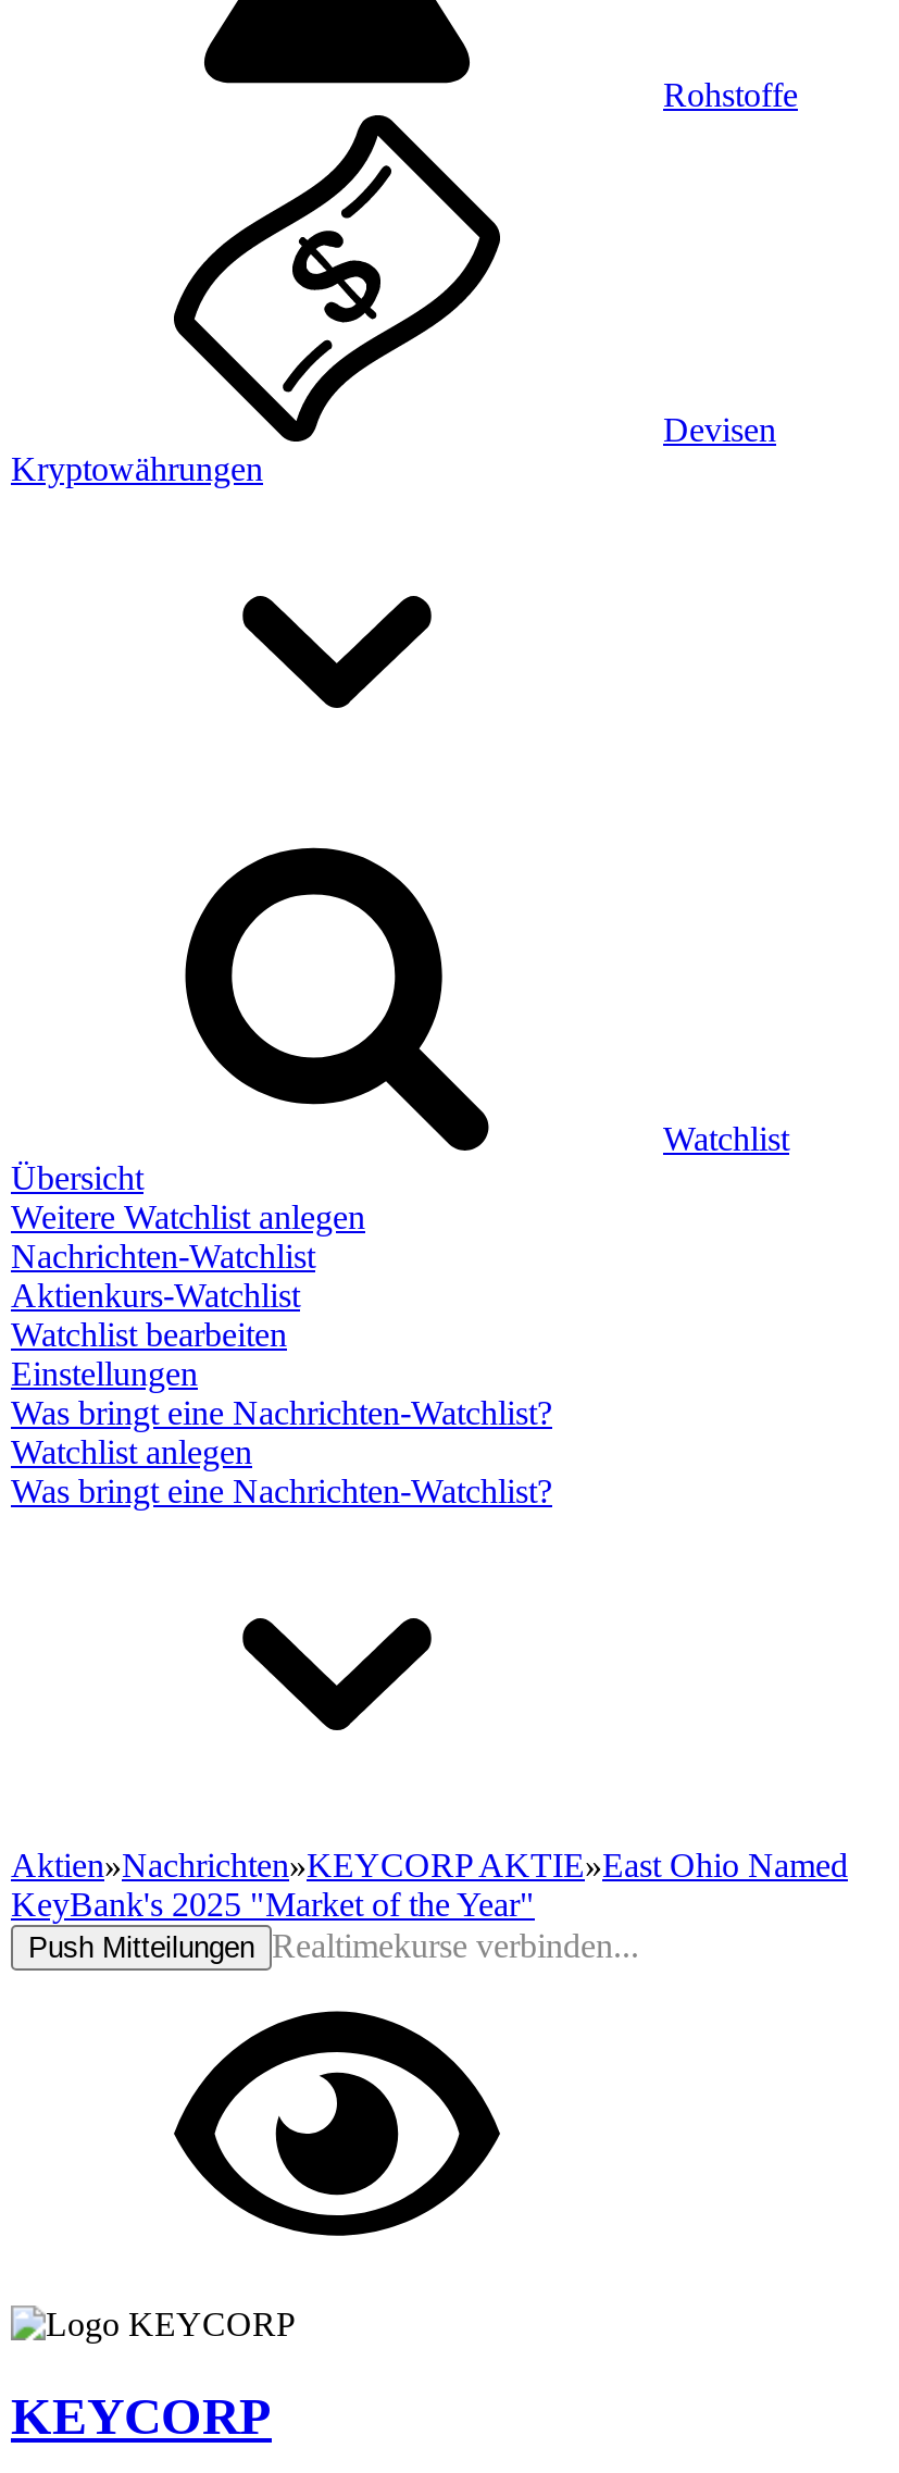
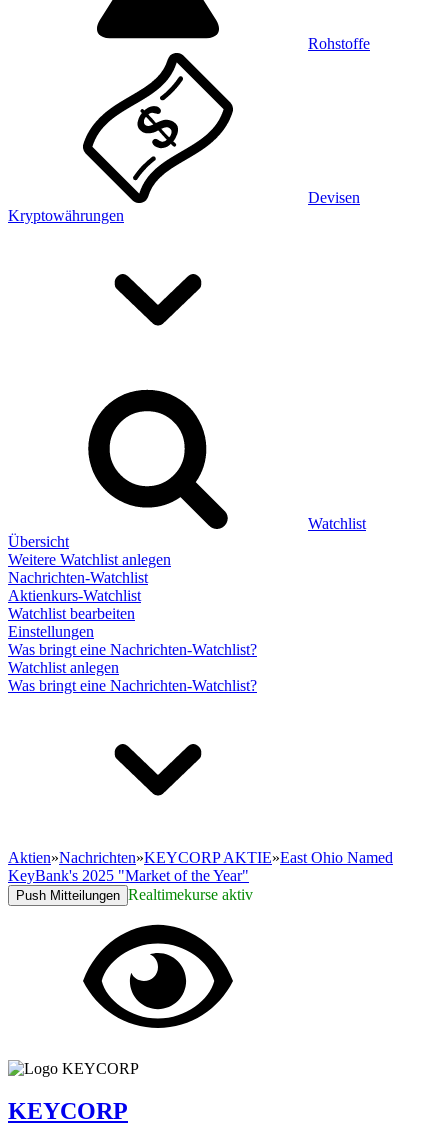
- Push Mitteilungen Realtimekurse verbinden...
+ Push Mitteilungen Realtimekurse aktiv
